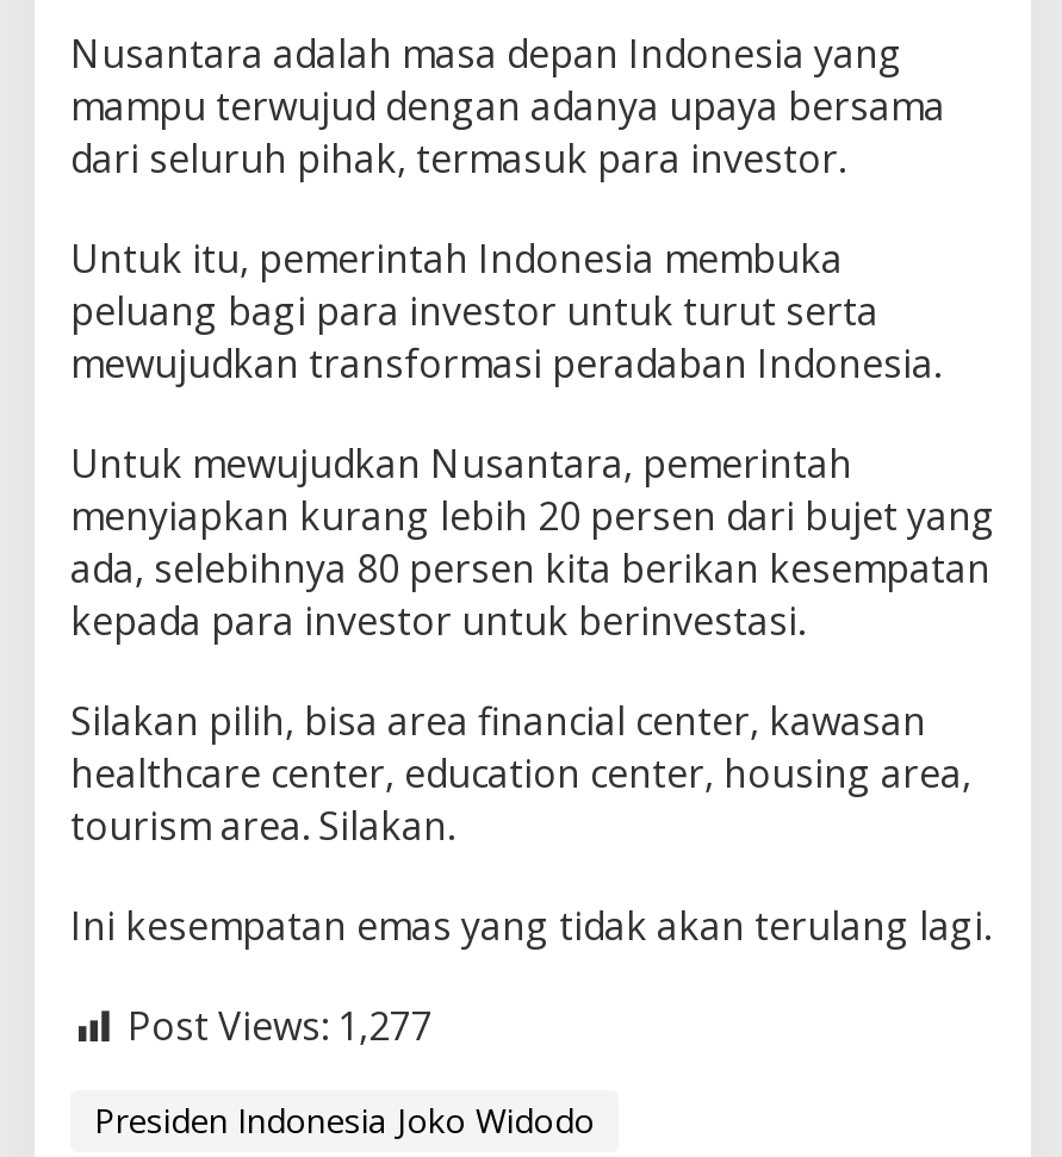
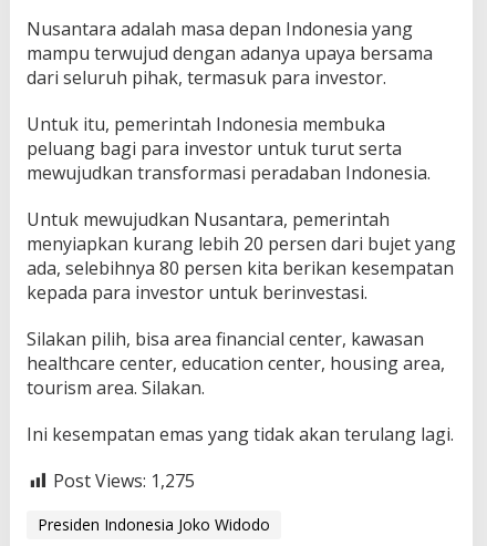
- Post Views: 1,277
+ Post Views: 1,275
